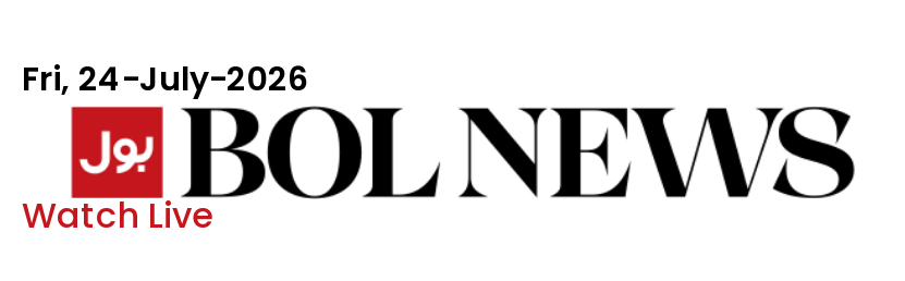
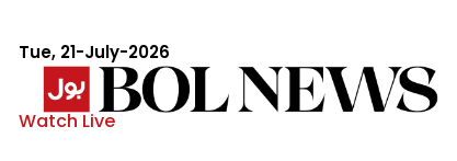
- Fri, 24-July-2026
+ Tue, 21-July-2026
